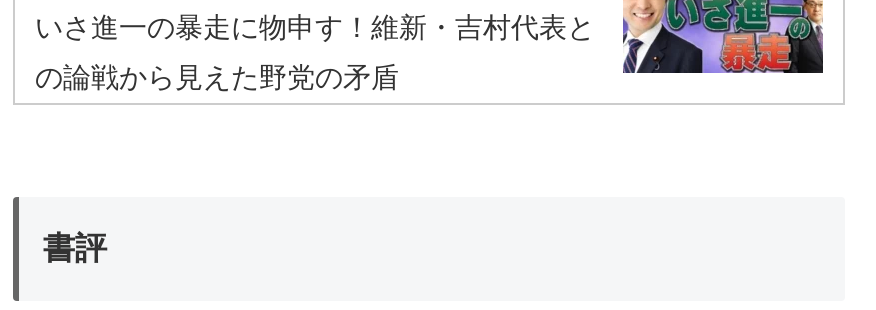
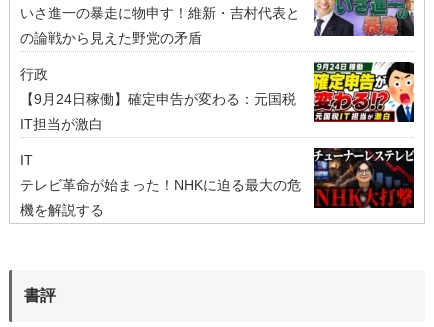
+ [image]
+ 行政
+ 【9月24日稼働】確定申告が変わる：元国税
+ IT担当が激白
+ IT
+ テレビ革命が始まった！NHKに迫る最大の危
+ 機を解説する

+ [image]
